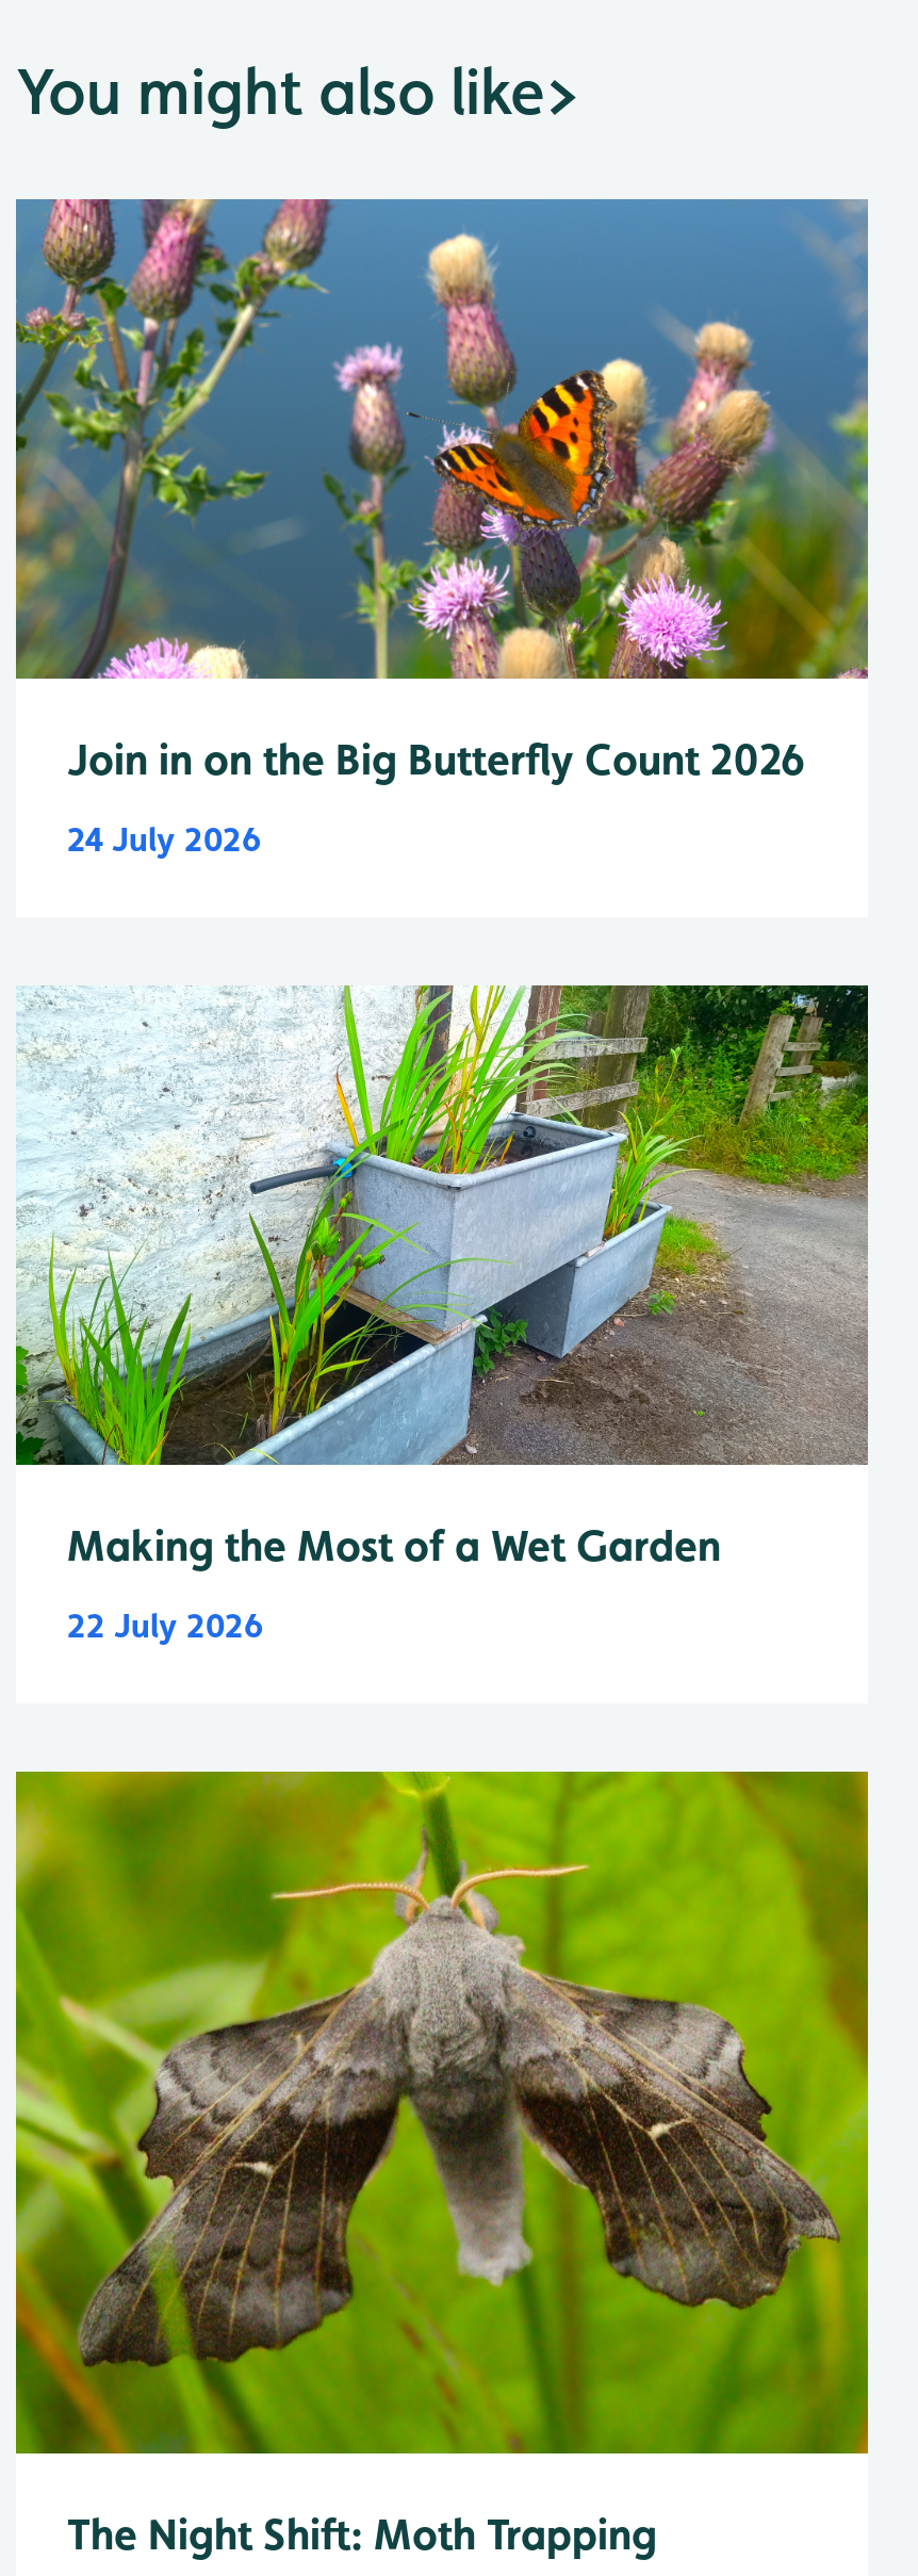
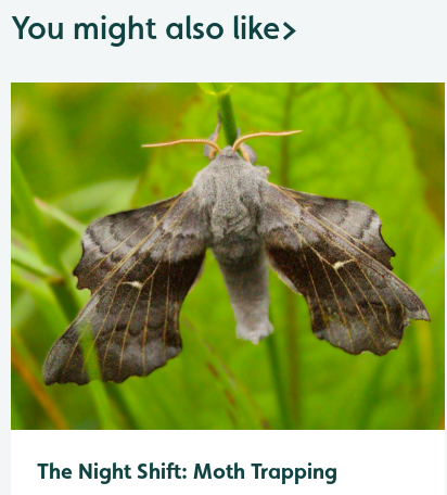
- [image]
- Join in on the Big Butterfly Count 2026
- 24 July 2026

- [image]
- Making the Most of a Wet Garden
- 22 July 2026
